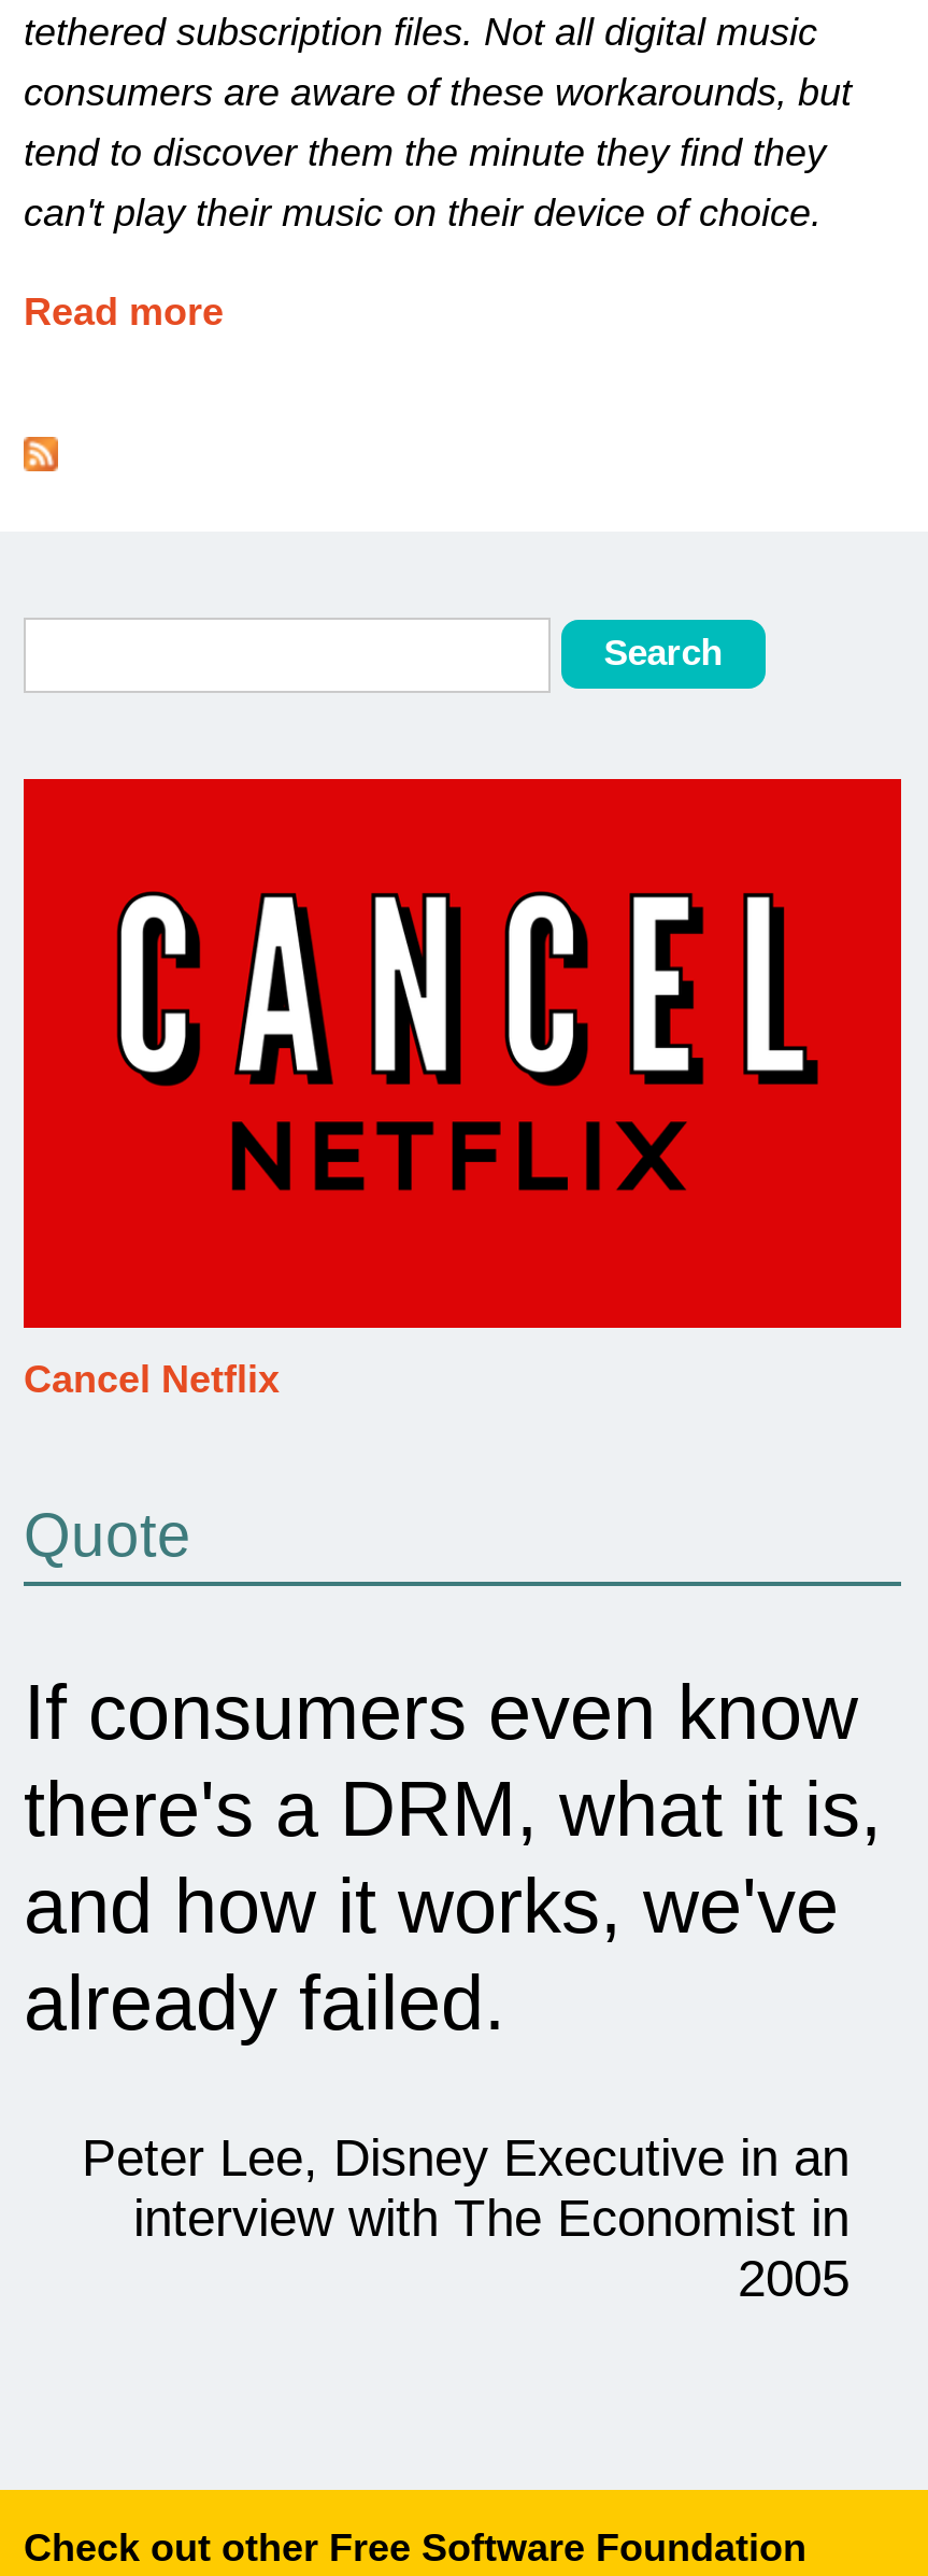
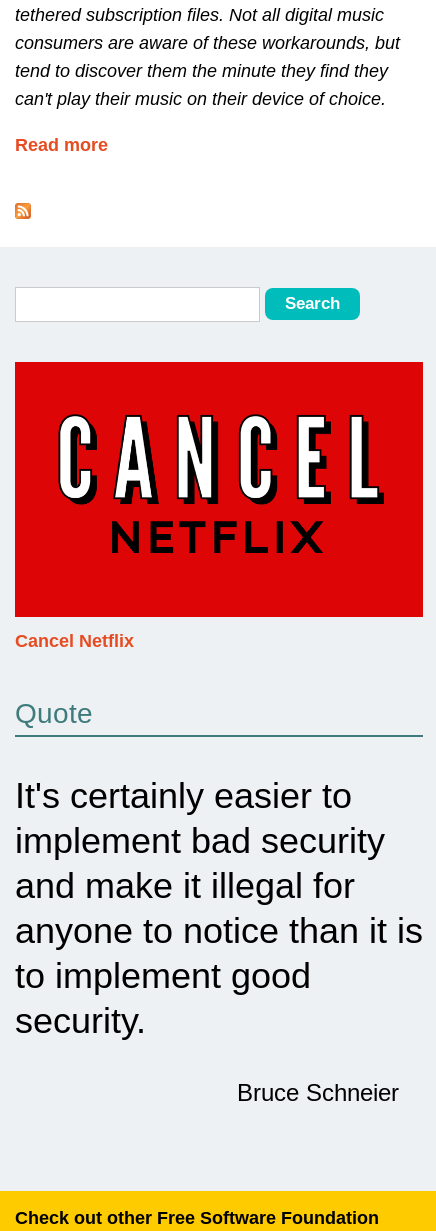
- If consumers even know
- there's a DRM, what it is,
- and how it works, we've
- already failed.
+ It's certainly easier to
+ implement bad security
+ and make it illegal for
+ anyone to notice than it is
+ to implement good
+ security.

- Peter Lee, Disney Executive in an
- interview with The Economist in
- 2005
+ Bruce Schneier
